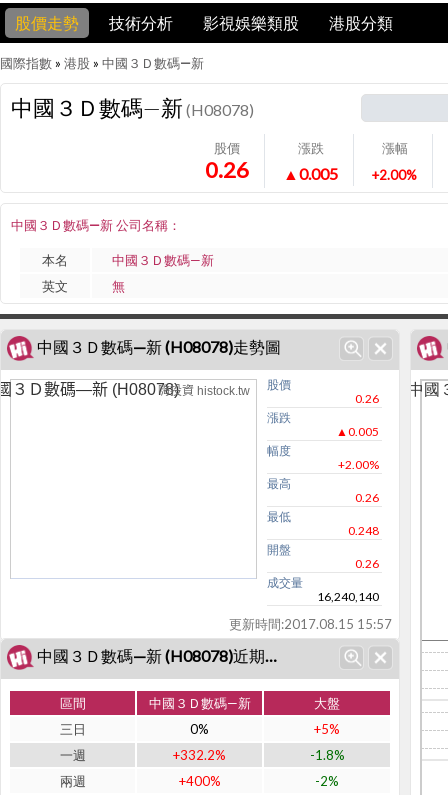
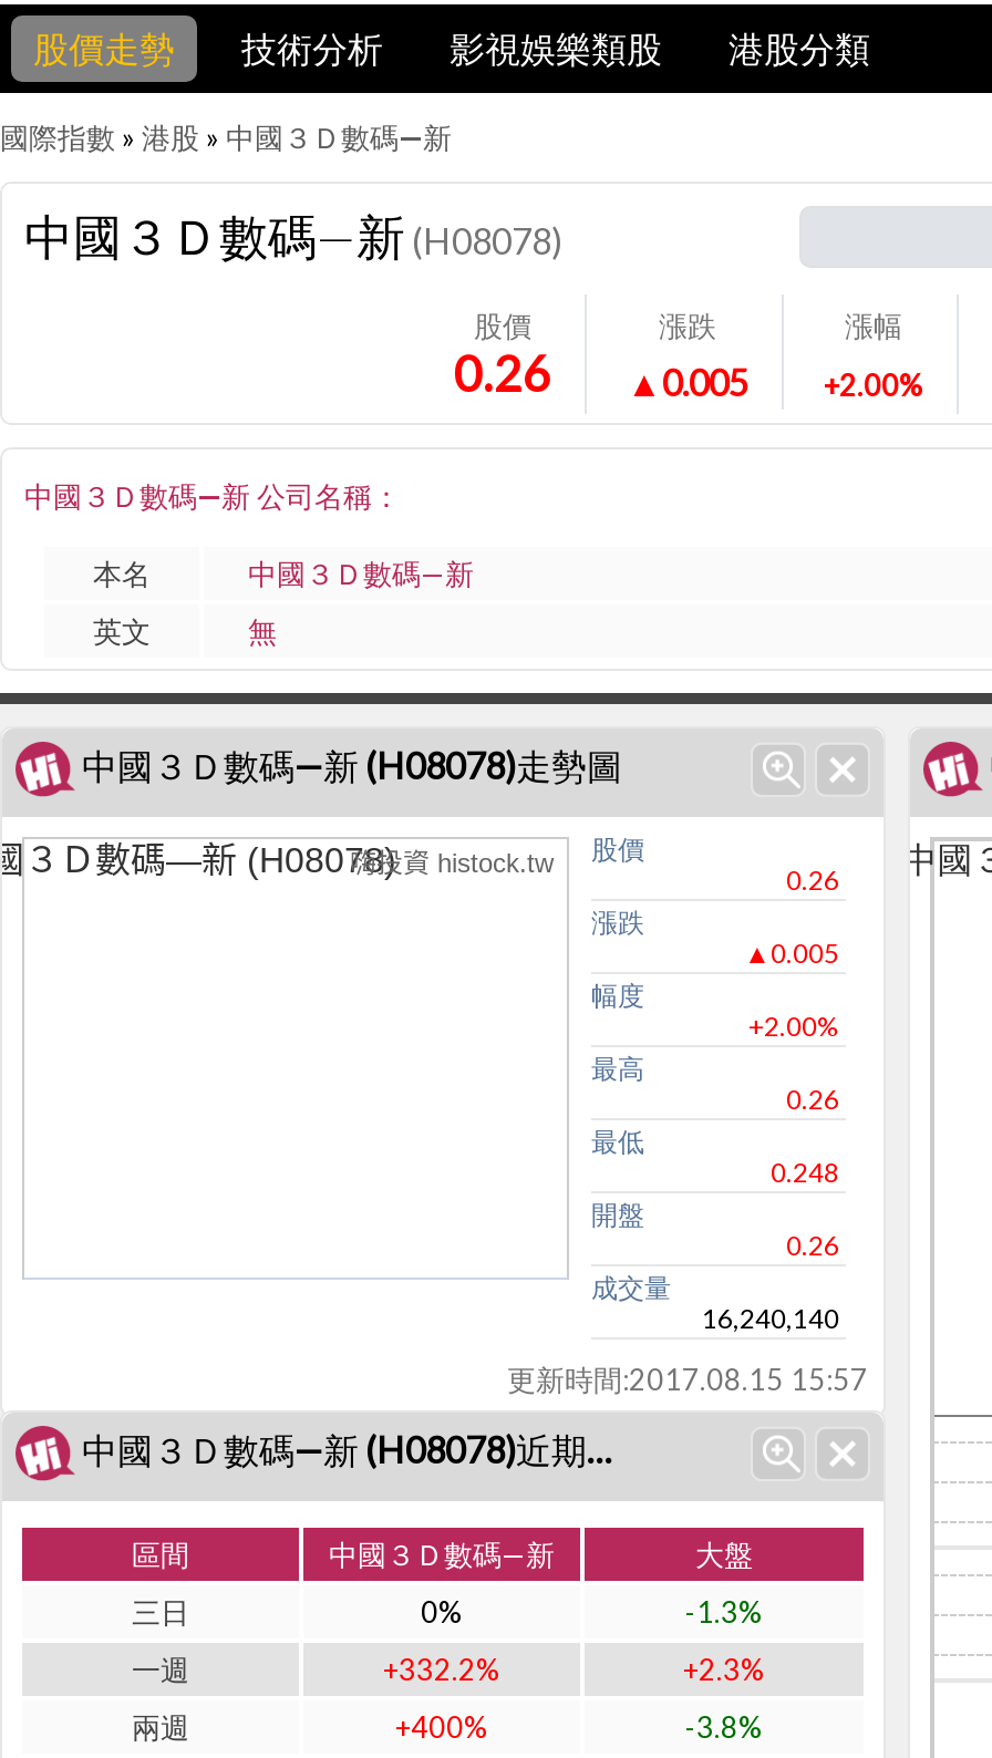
- +5%
+ -1.3%

- -1.8%
+ +2.3%

- -2%
+ -3.8%
